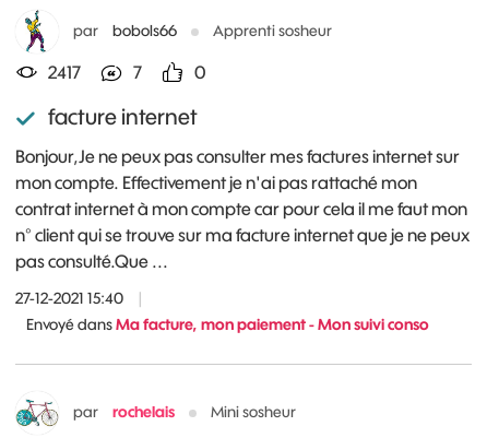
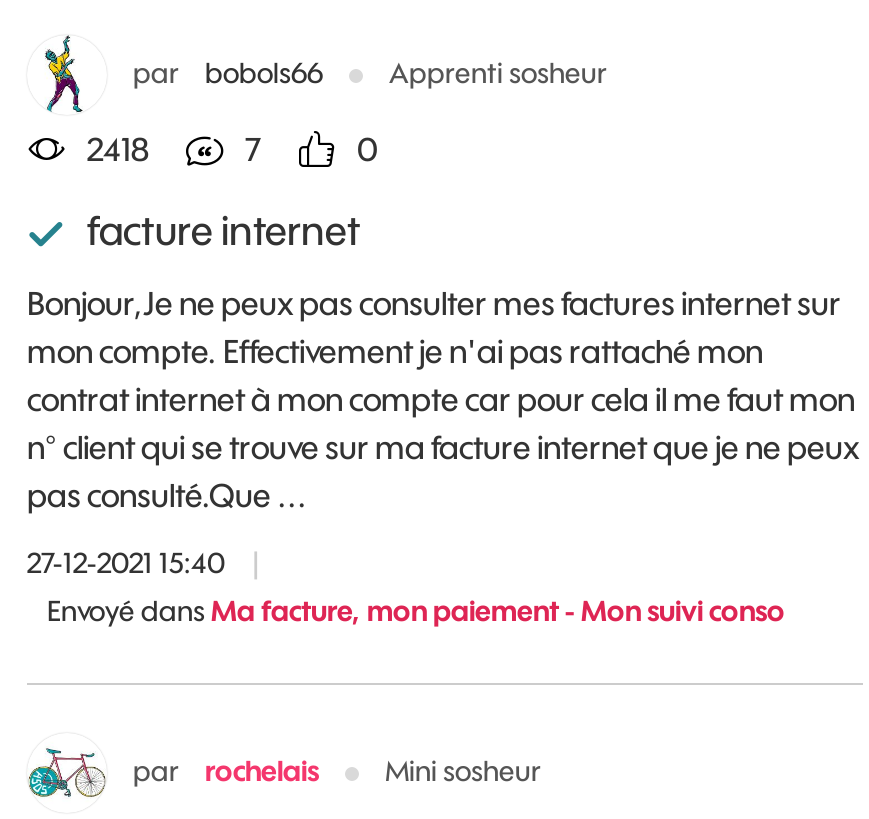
- 2417
+ 2418
